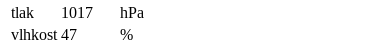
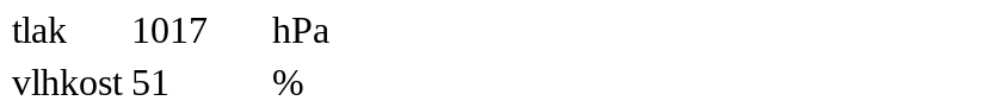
- vlhkost 47
+ vlhkost 51
